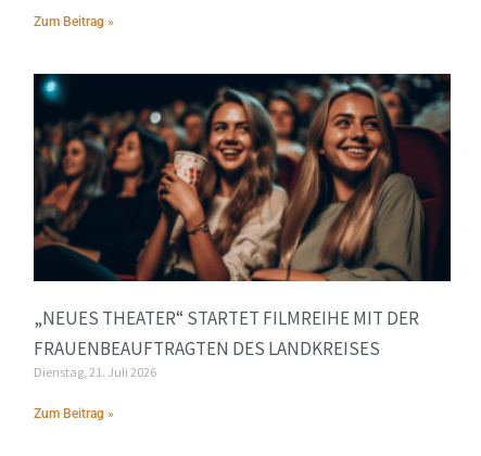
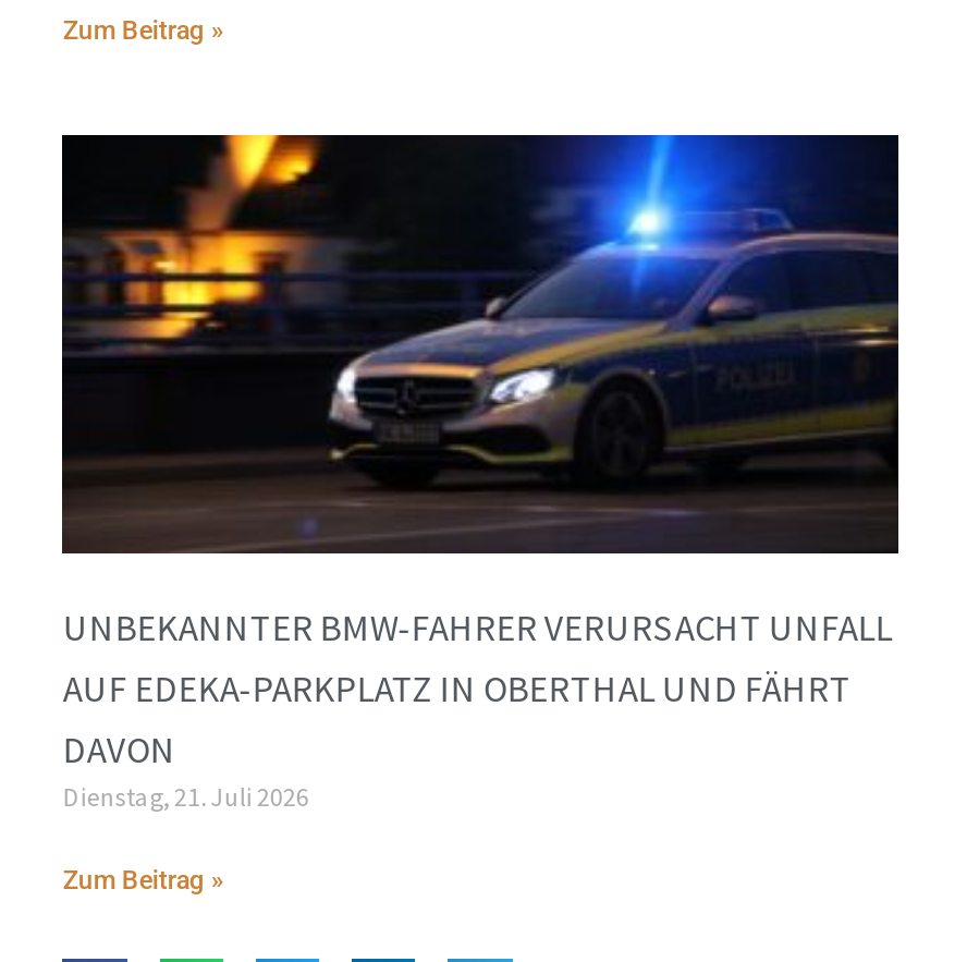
- [image]
- „NEUES THEATER“ STARTET FILMREIHE MIT DER
- FRAUENBEAUFTRAGTEN DES LANDKREISES
+ [image]
+ UNBEKANNTER BMW-FAHRER VERURSACHT UNFALL
+ AUF EDEKA-PARKPLATZ IN OBERTHAL UND FÄHRT
+ DAVON
